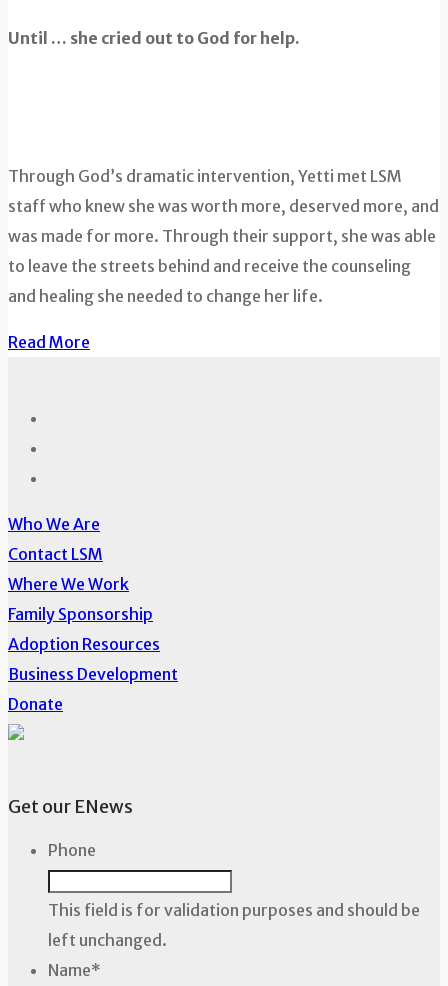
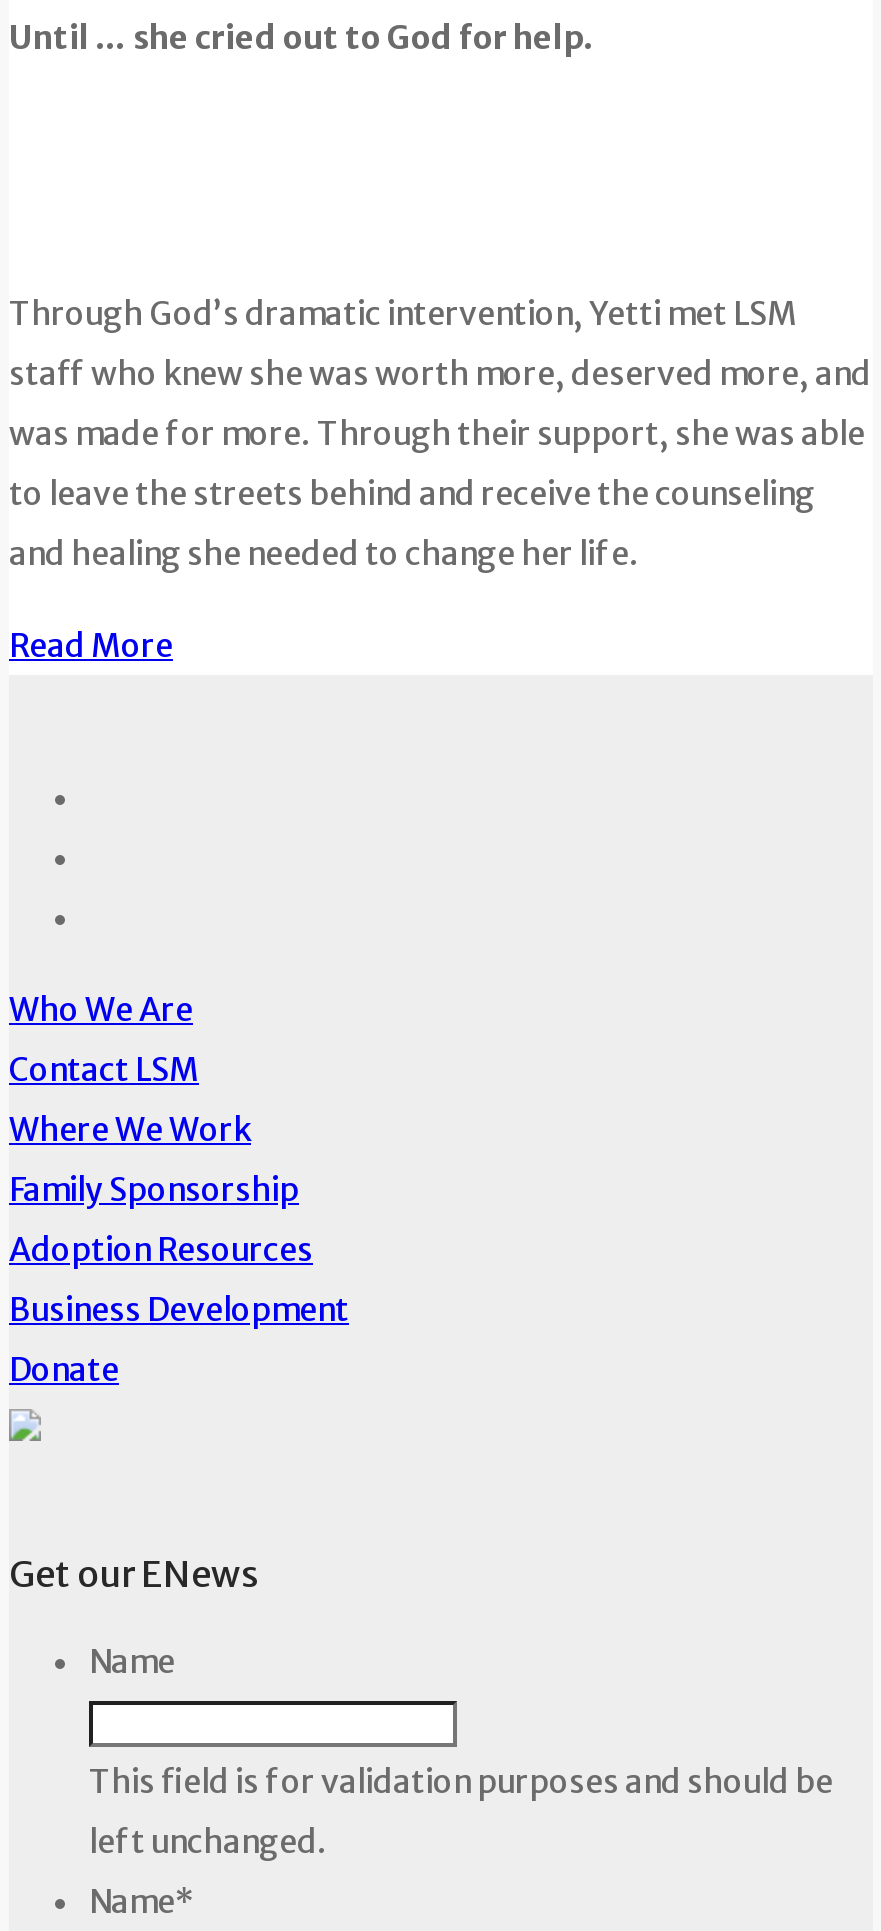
- Phone
+ Name
